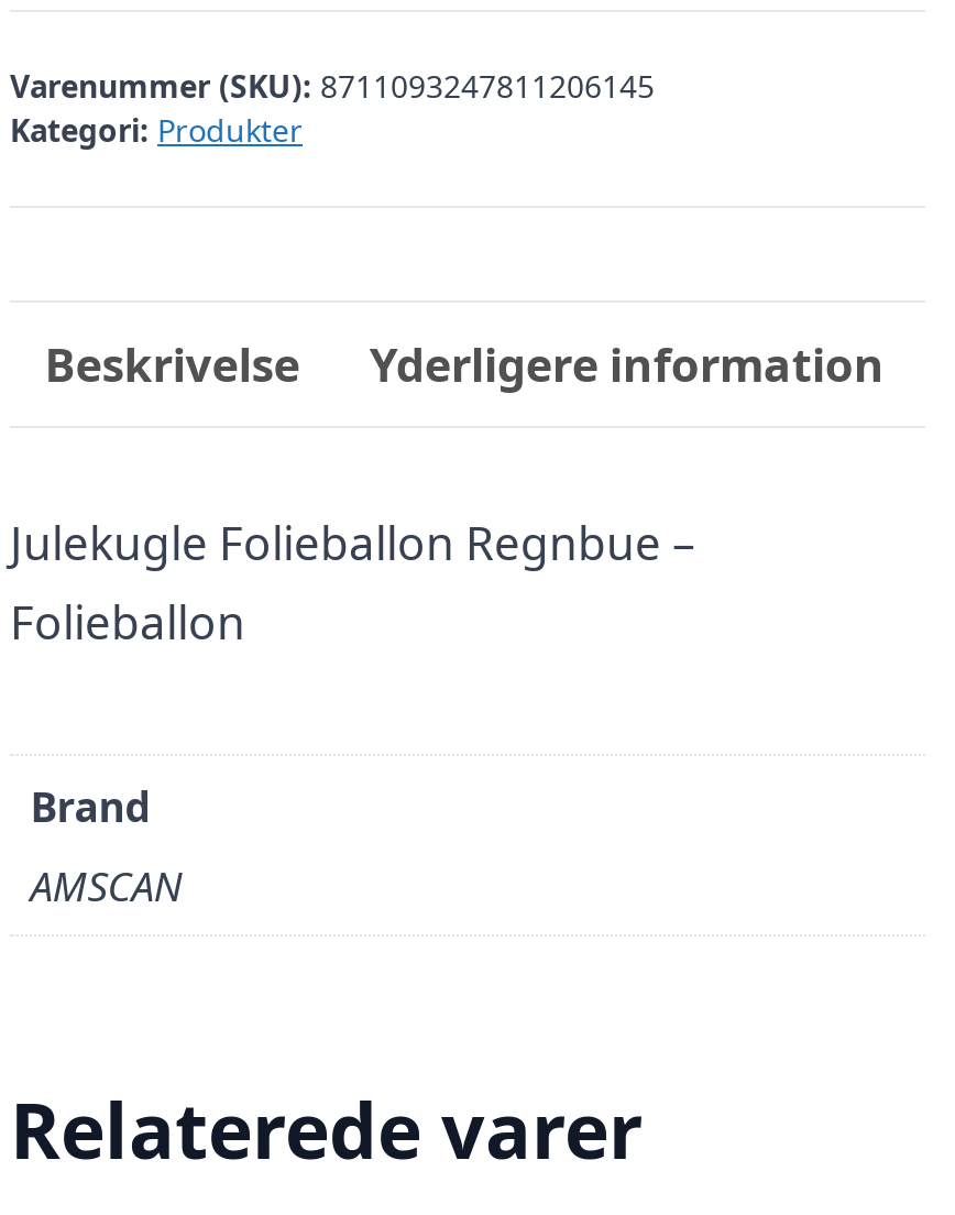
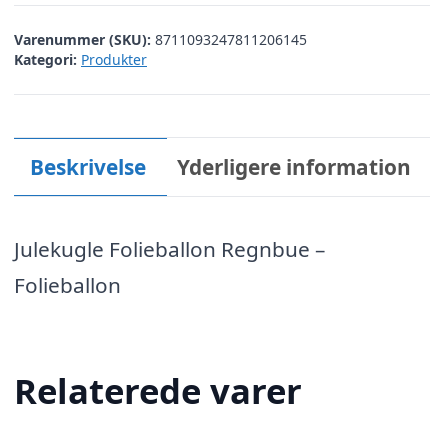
- Brand
- AMSCAN
